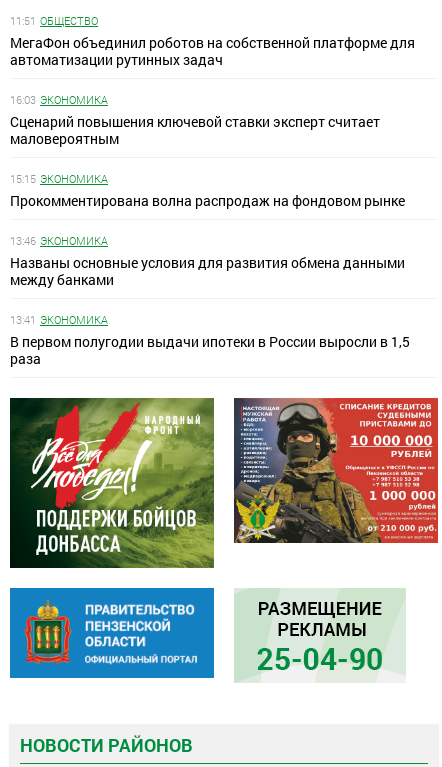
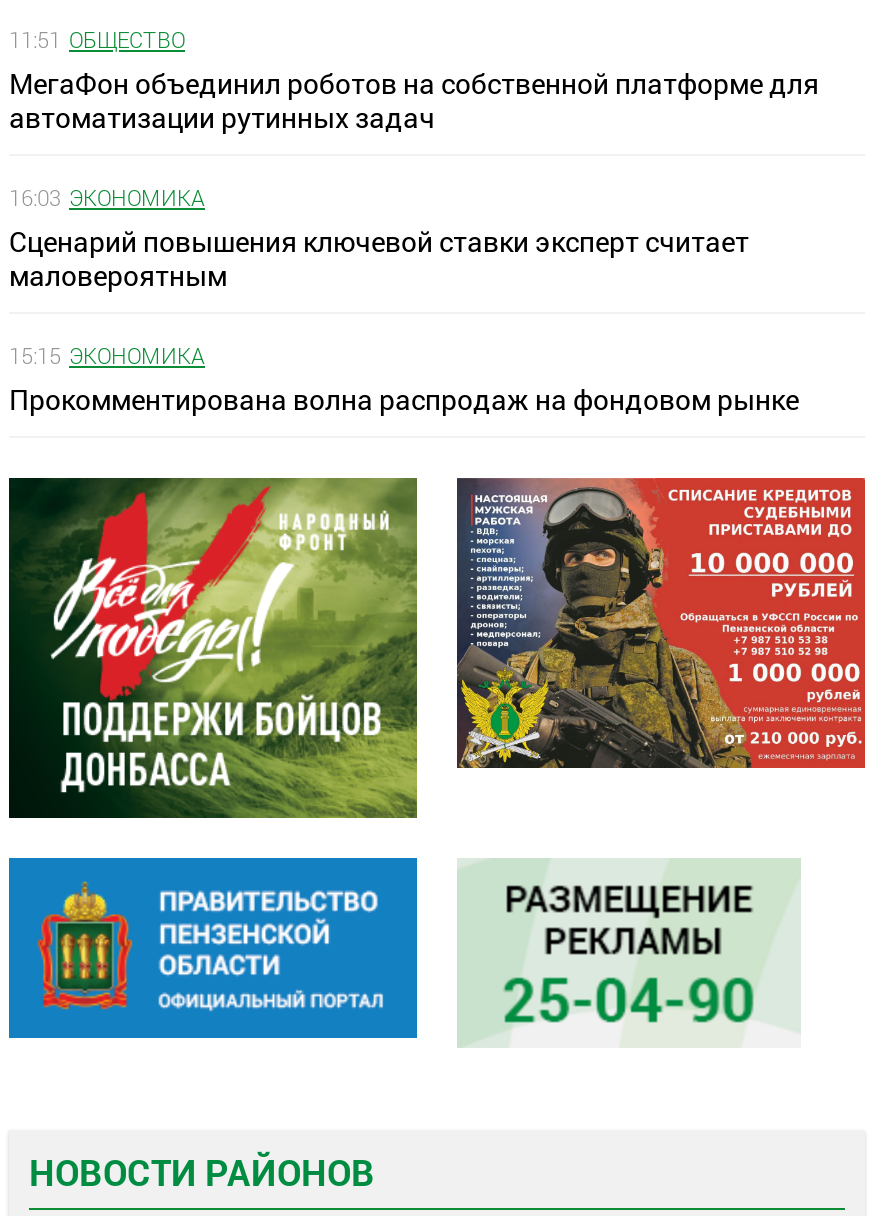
- 13:46 ЭКОНОМИКА
- Названы основные условия для развития обмена данными
- между банками
- 13:41 ЭКОНОМИКА
- В первом полугодии выдачи ипотеки в России выросли в 1,5
- раза
